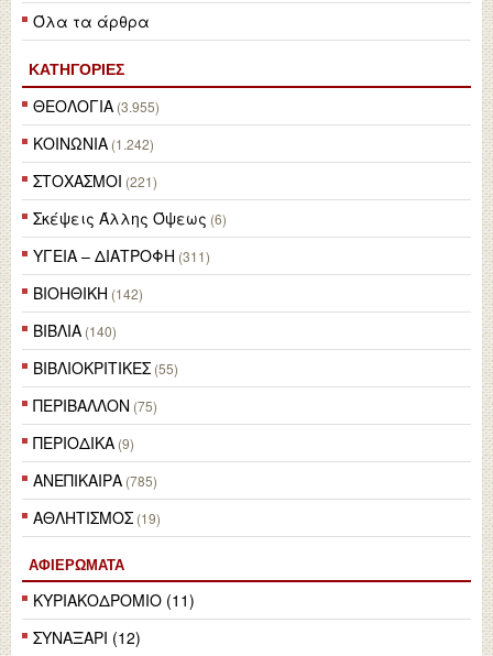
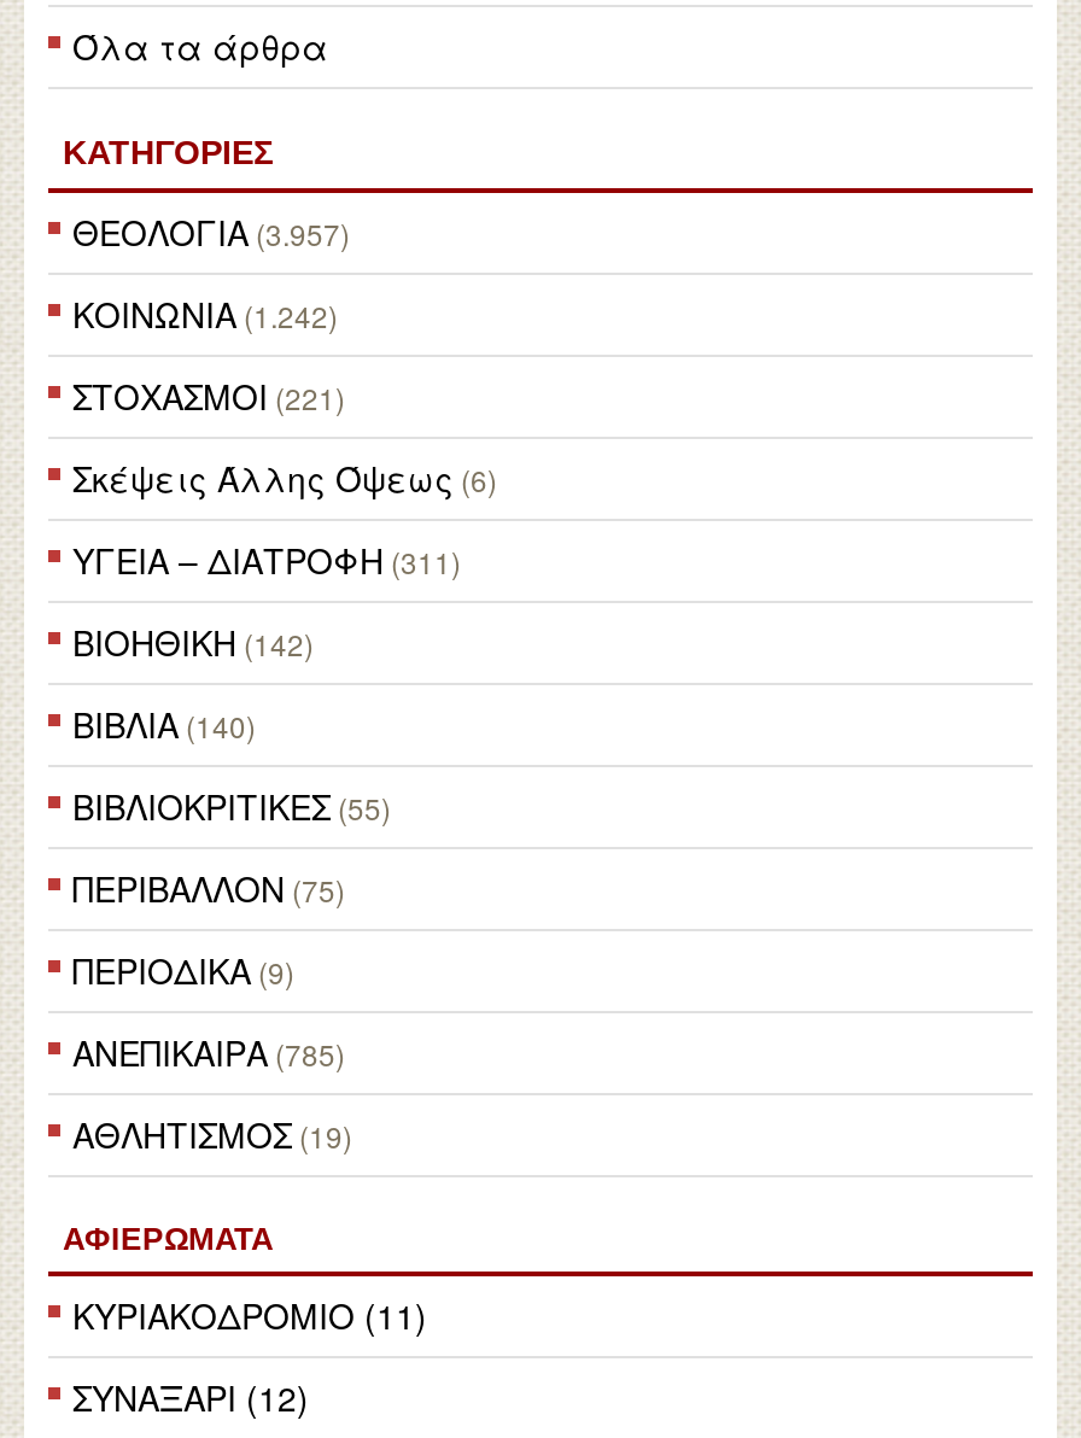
- ΘΕΟΛΟΓΙΑ (3.955)
+ ΘΕΟΛΟΓΙΑ (3.957)
